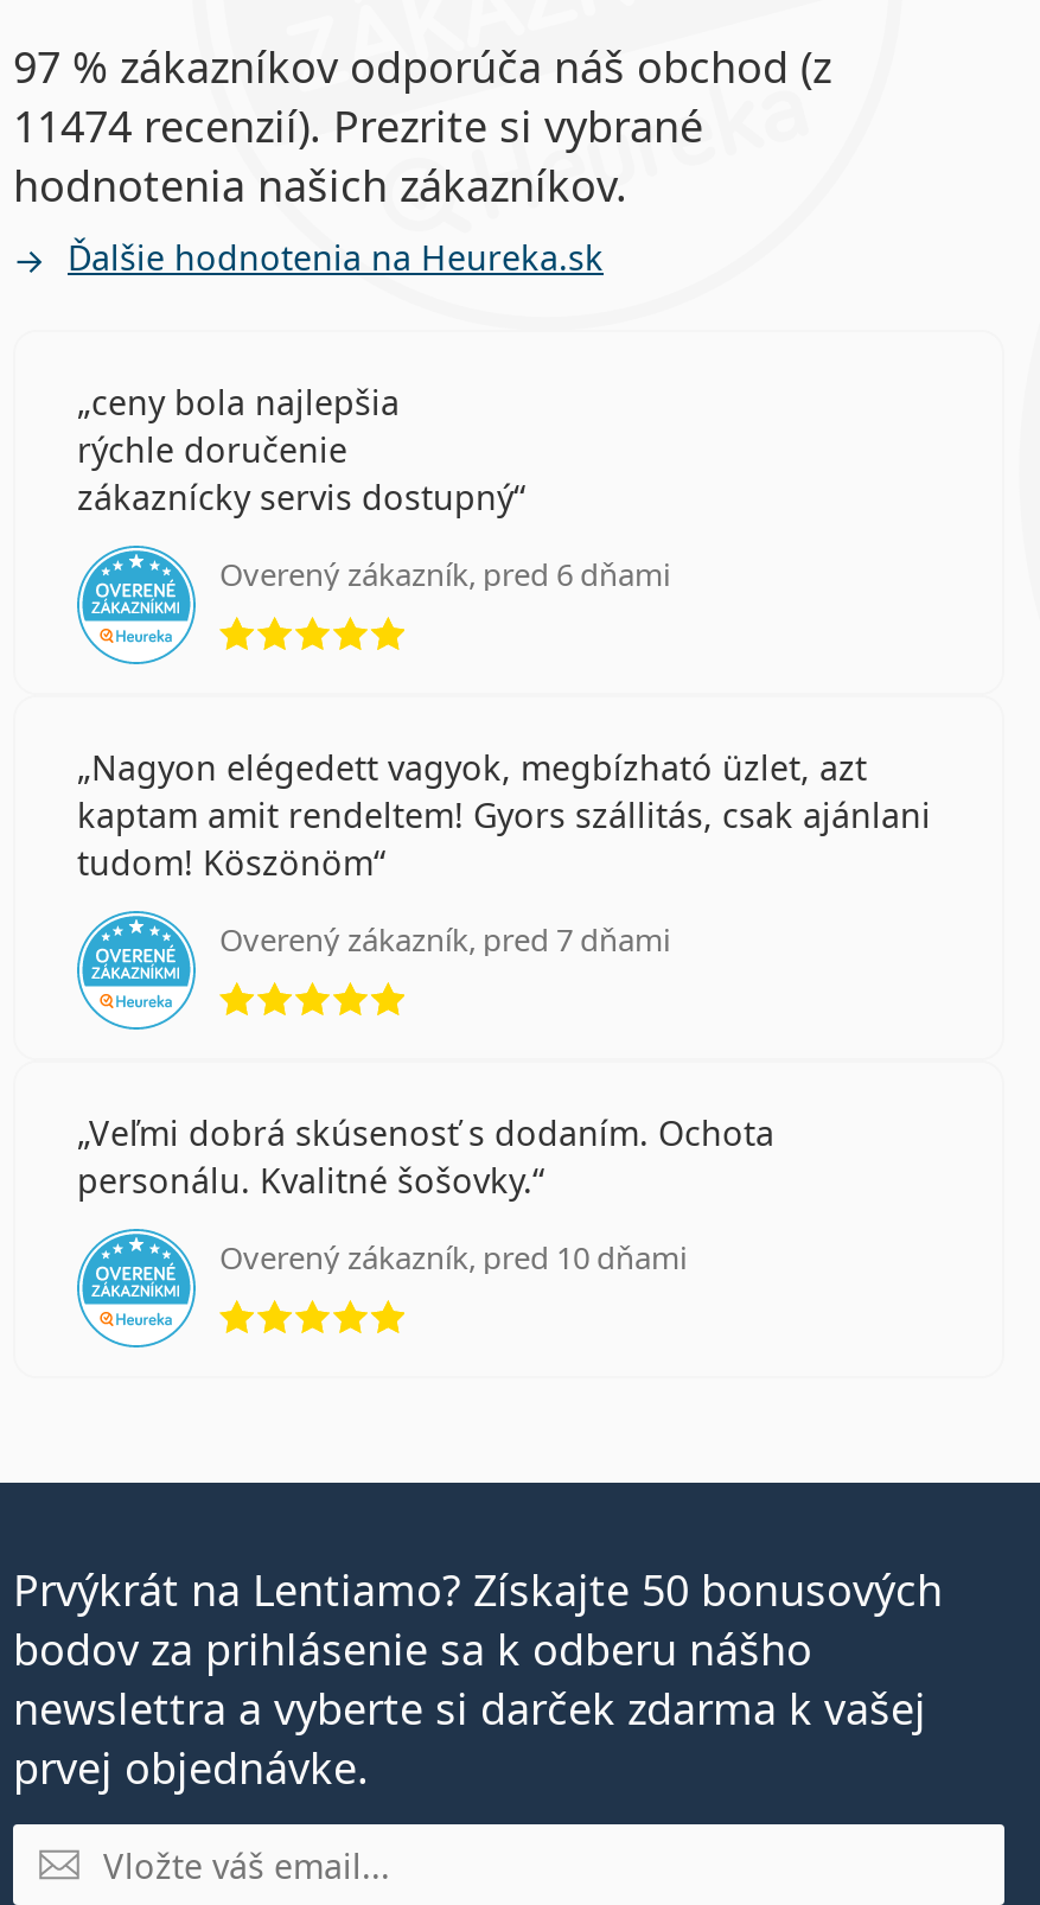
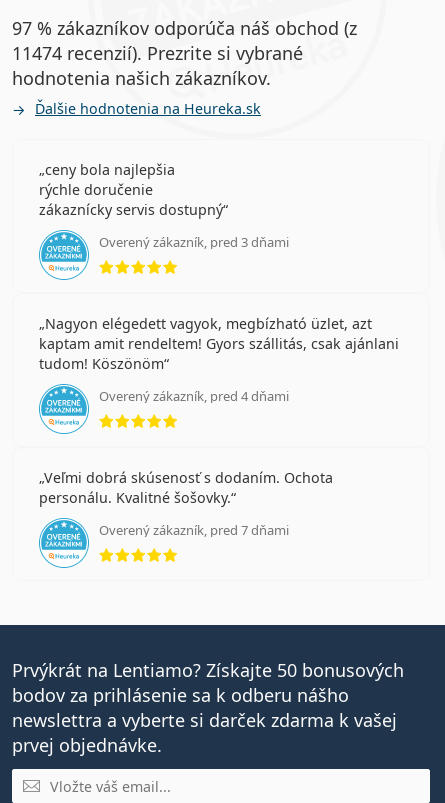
- Overený zákazník, pred 6 dňami
+ Overený zákazník, pred 3 dňami

+ Overený zákazník, pred 4 dňami

moved down: Overený zákazník, pred 7 dňami

- Overený zákazník, pred 10 dňami
